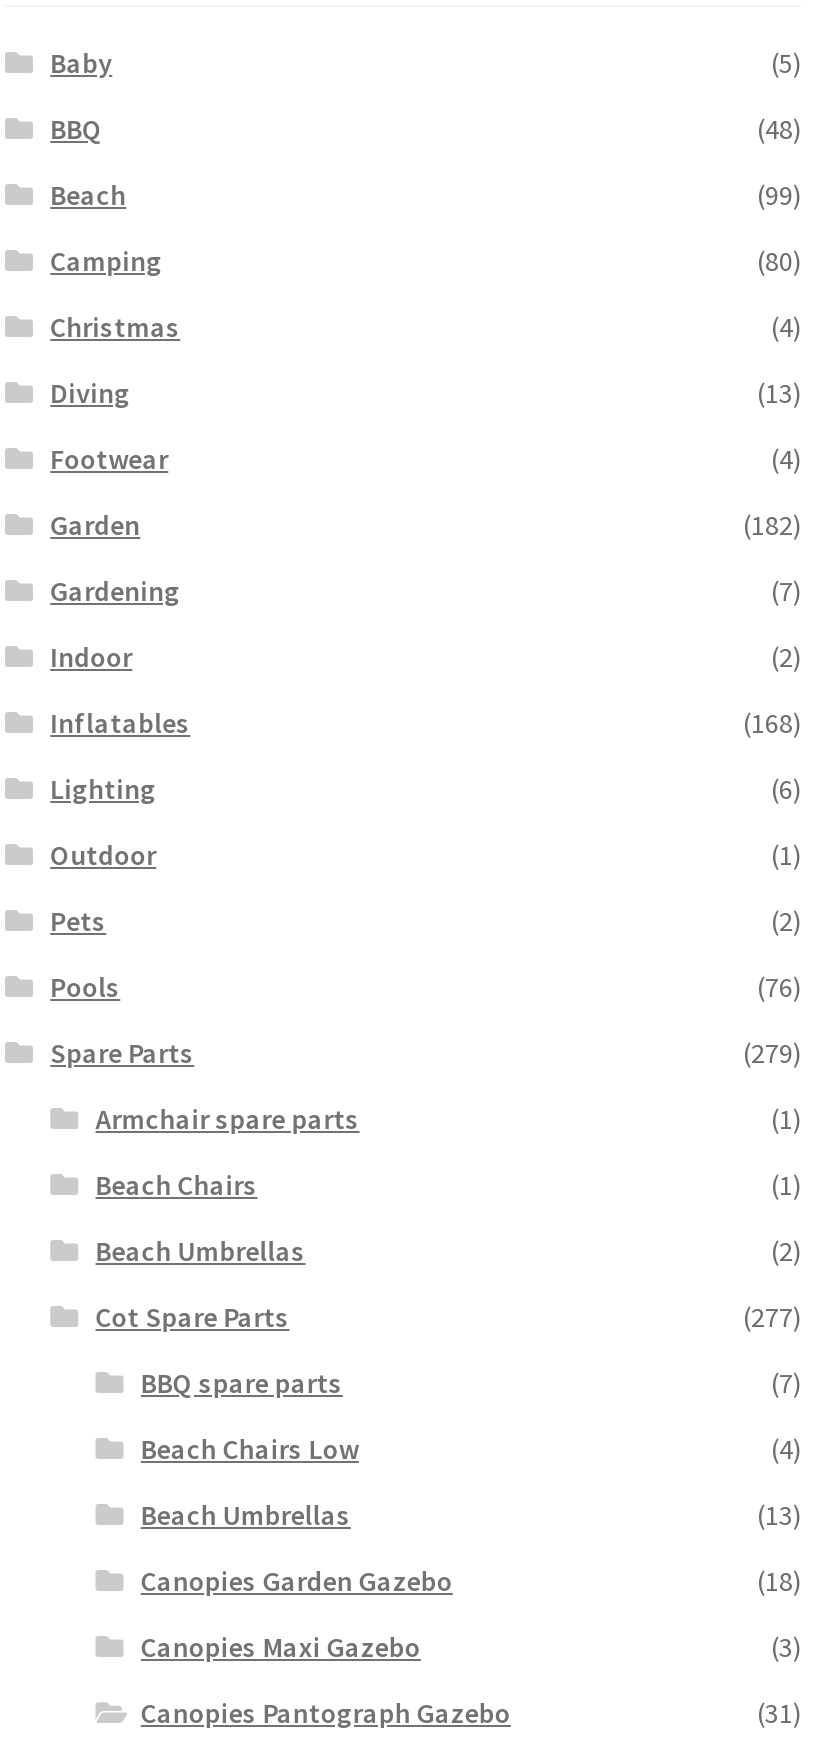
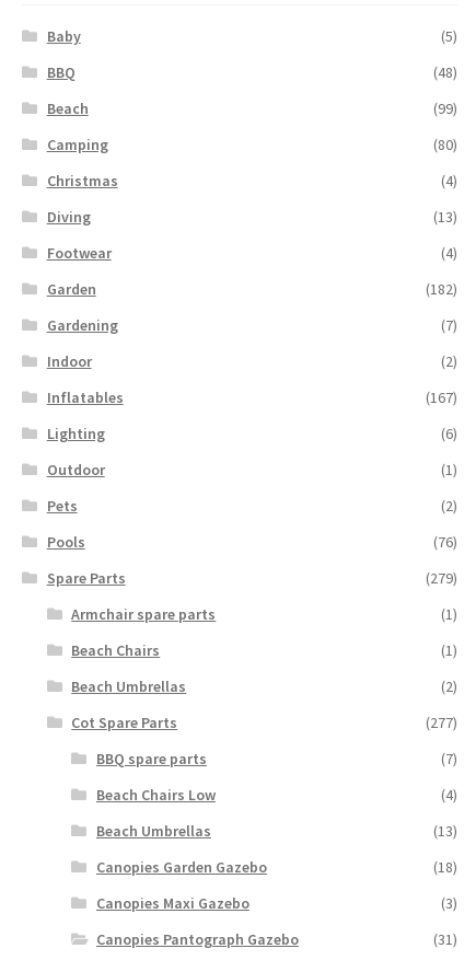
- (168)
+ (167)
